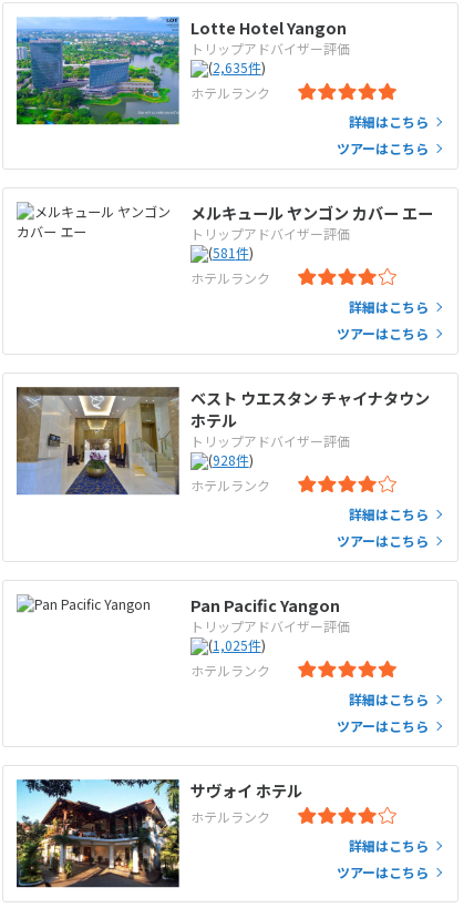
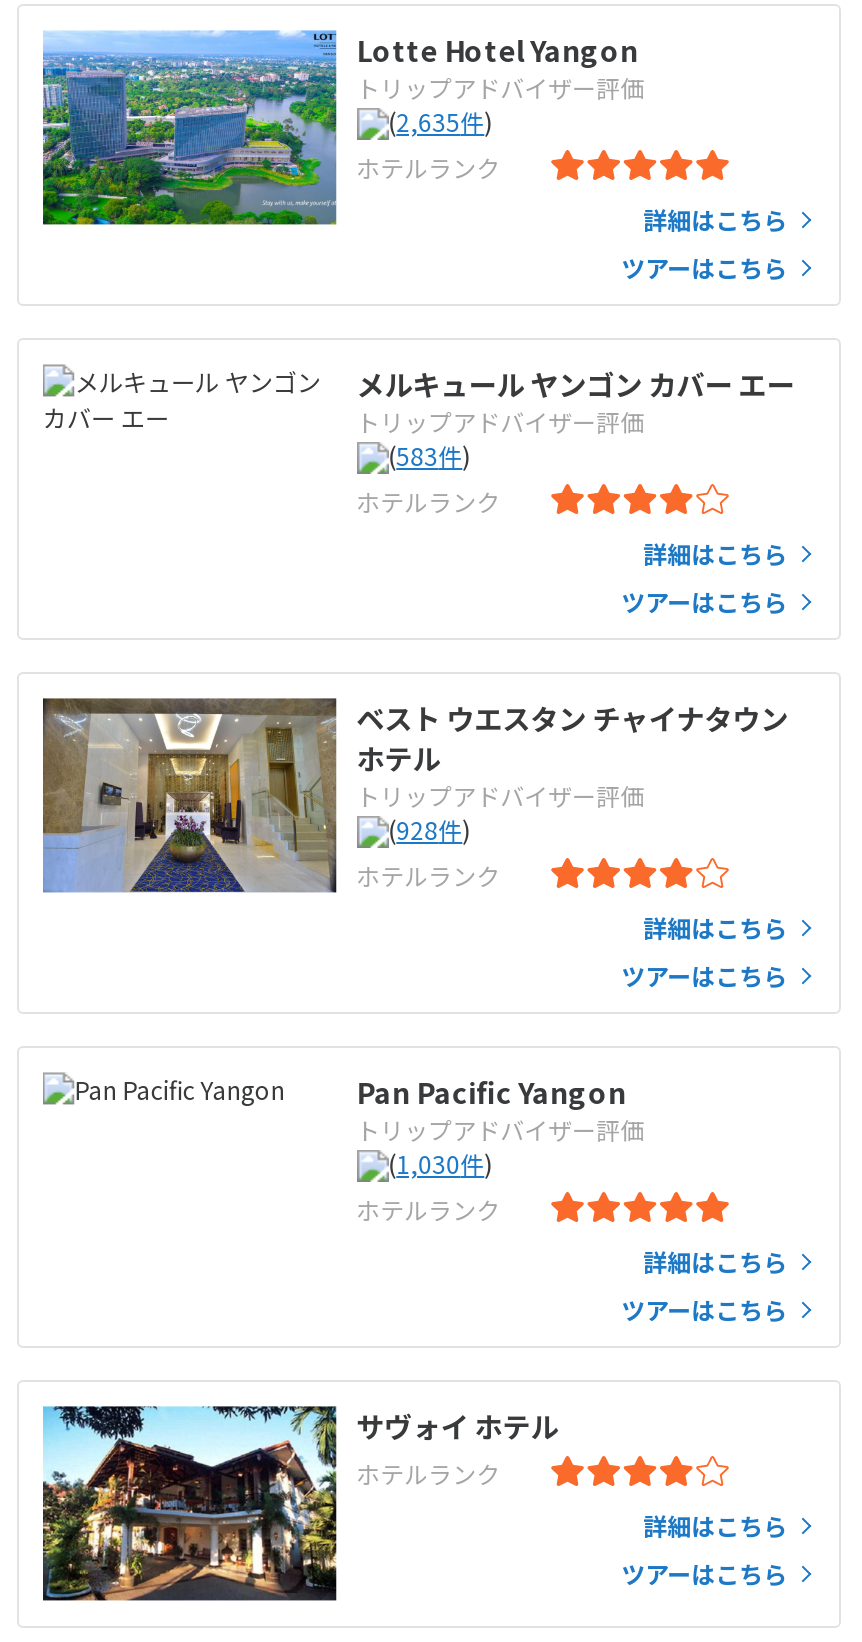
- (581件)
+ (583件)

- (1,025件)
+ (1,030件)
